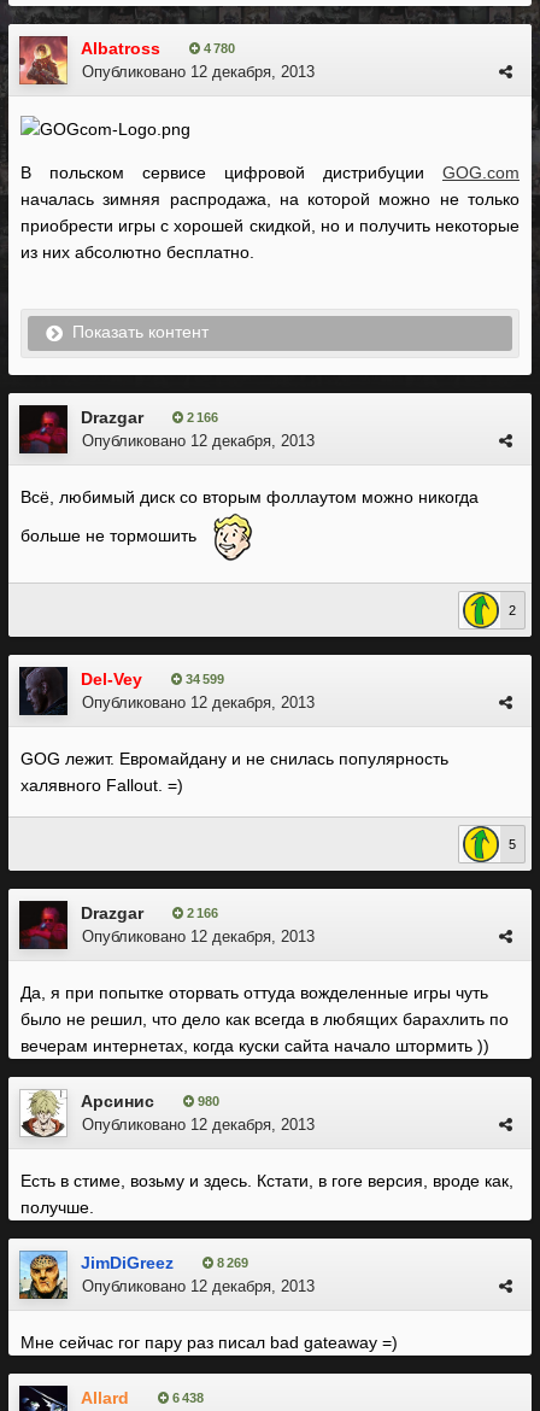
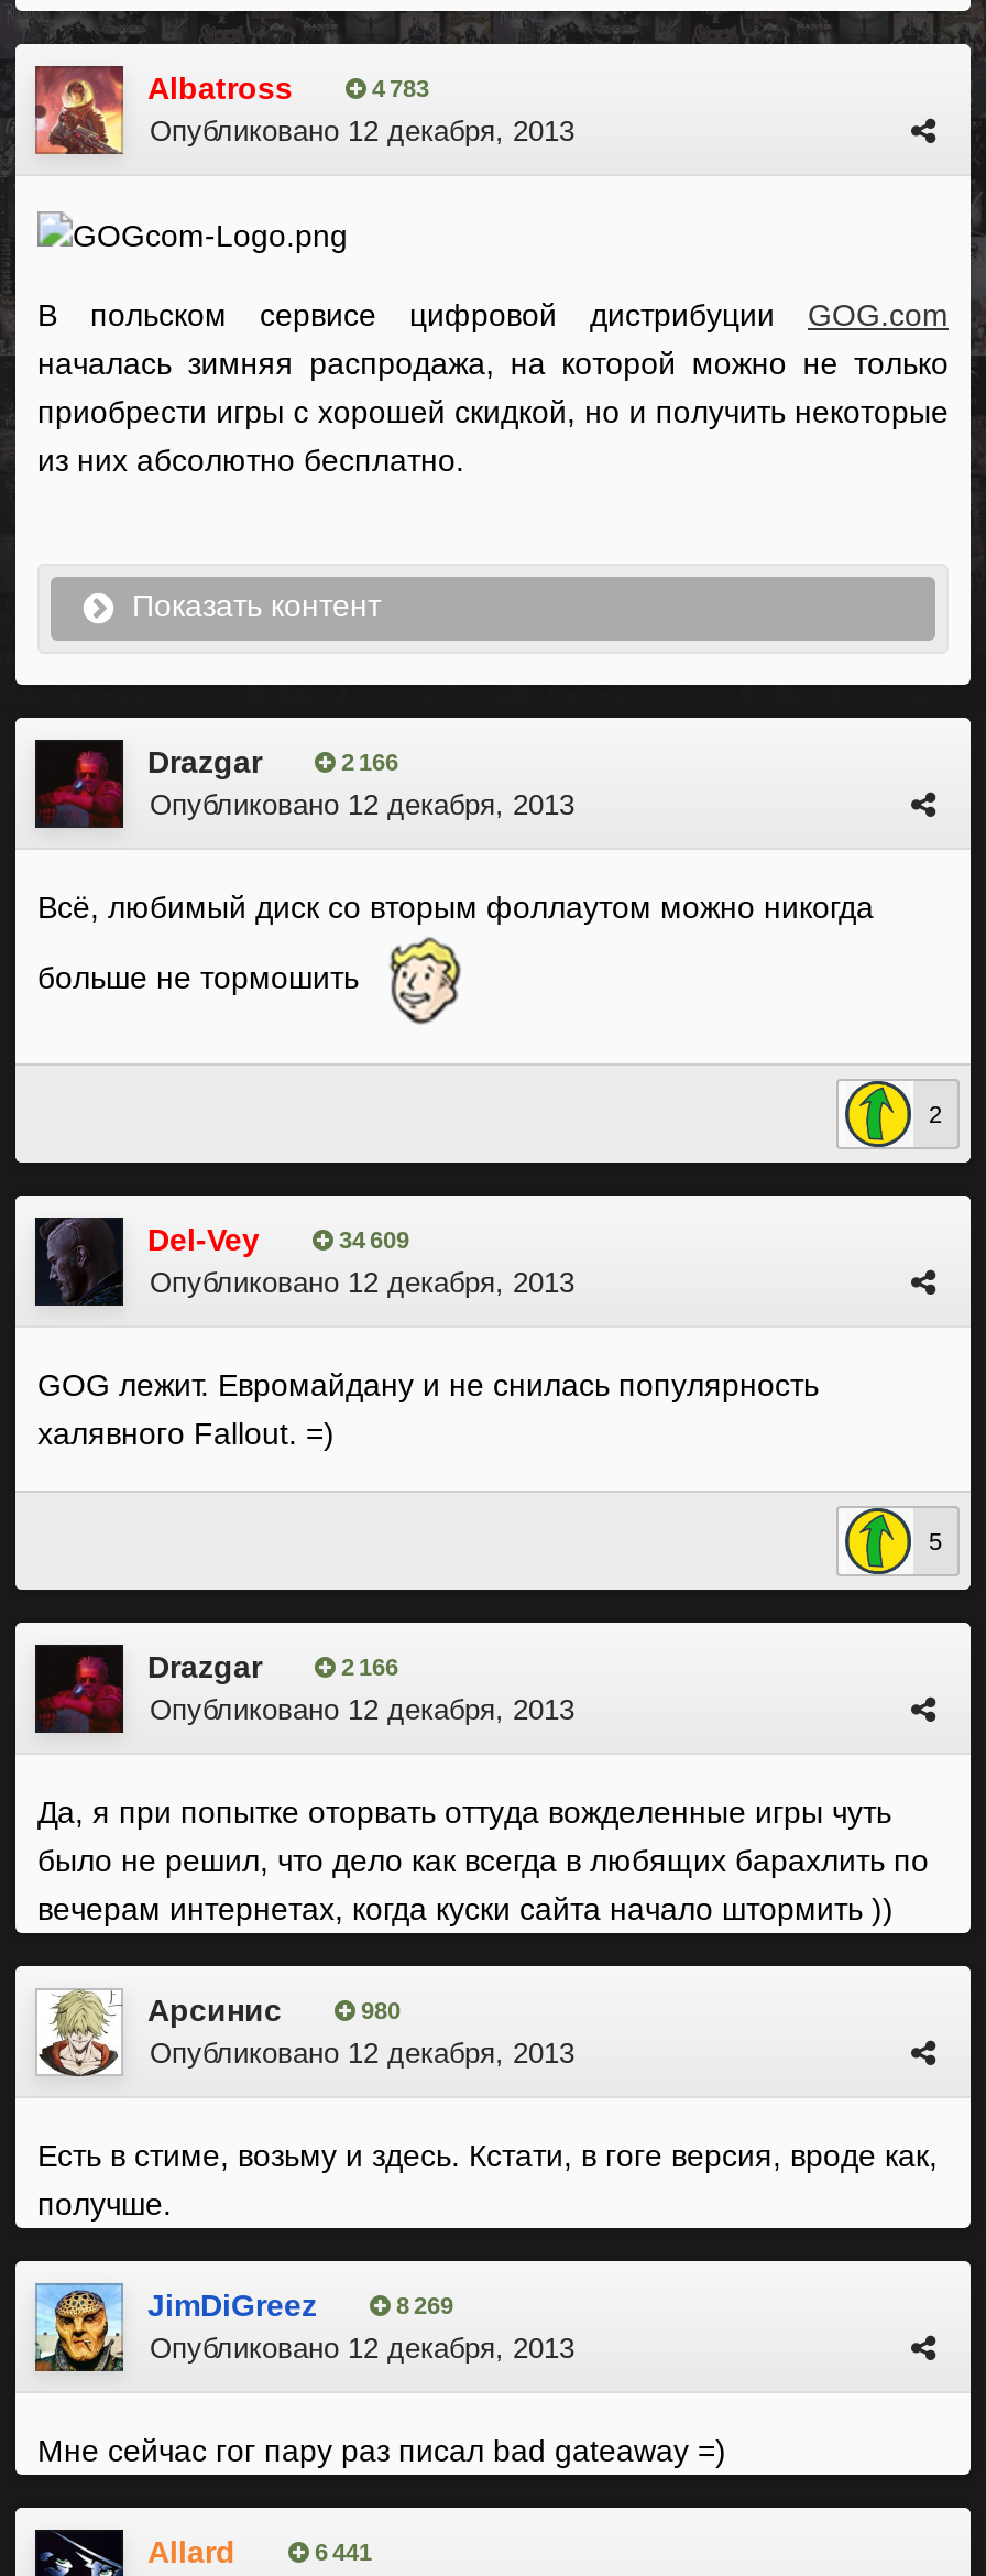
- 4 780
+ 4 783

- 34 599
+ 34 609

- 6 438
+ 6 441
